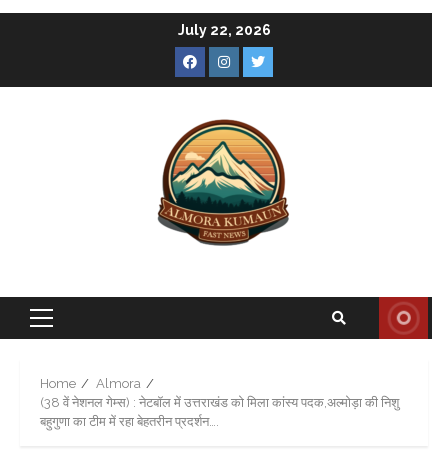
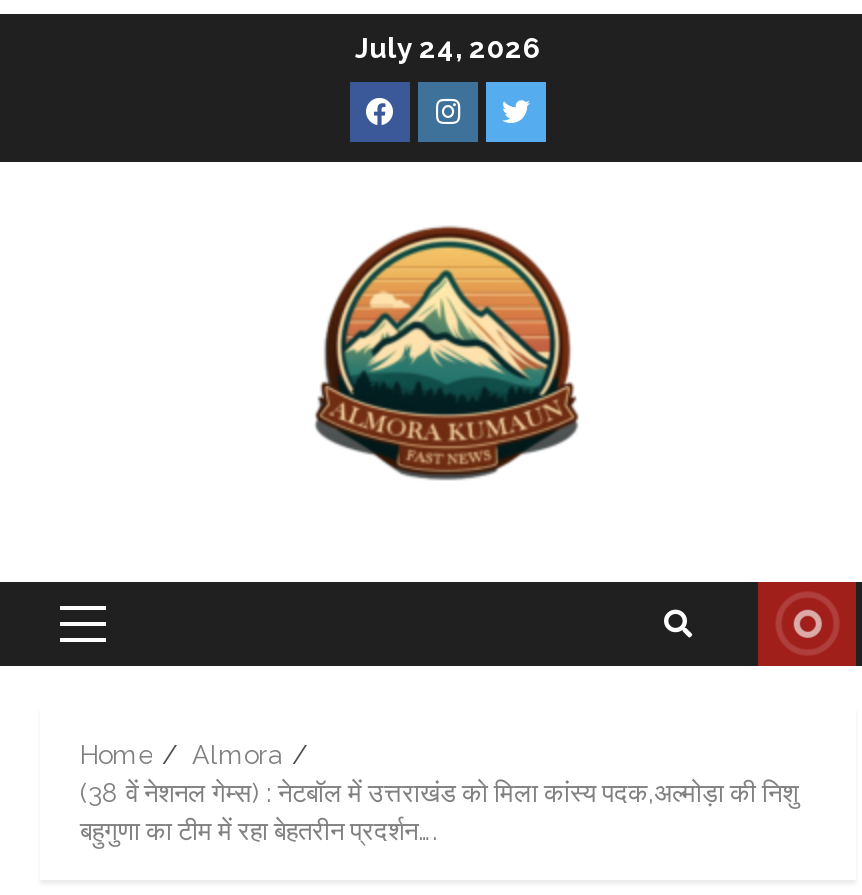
- July 22, 2026
+ July 24, 2026
